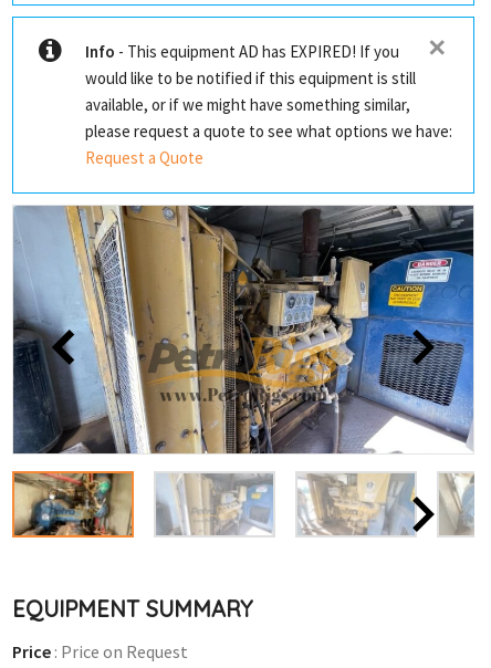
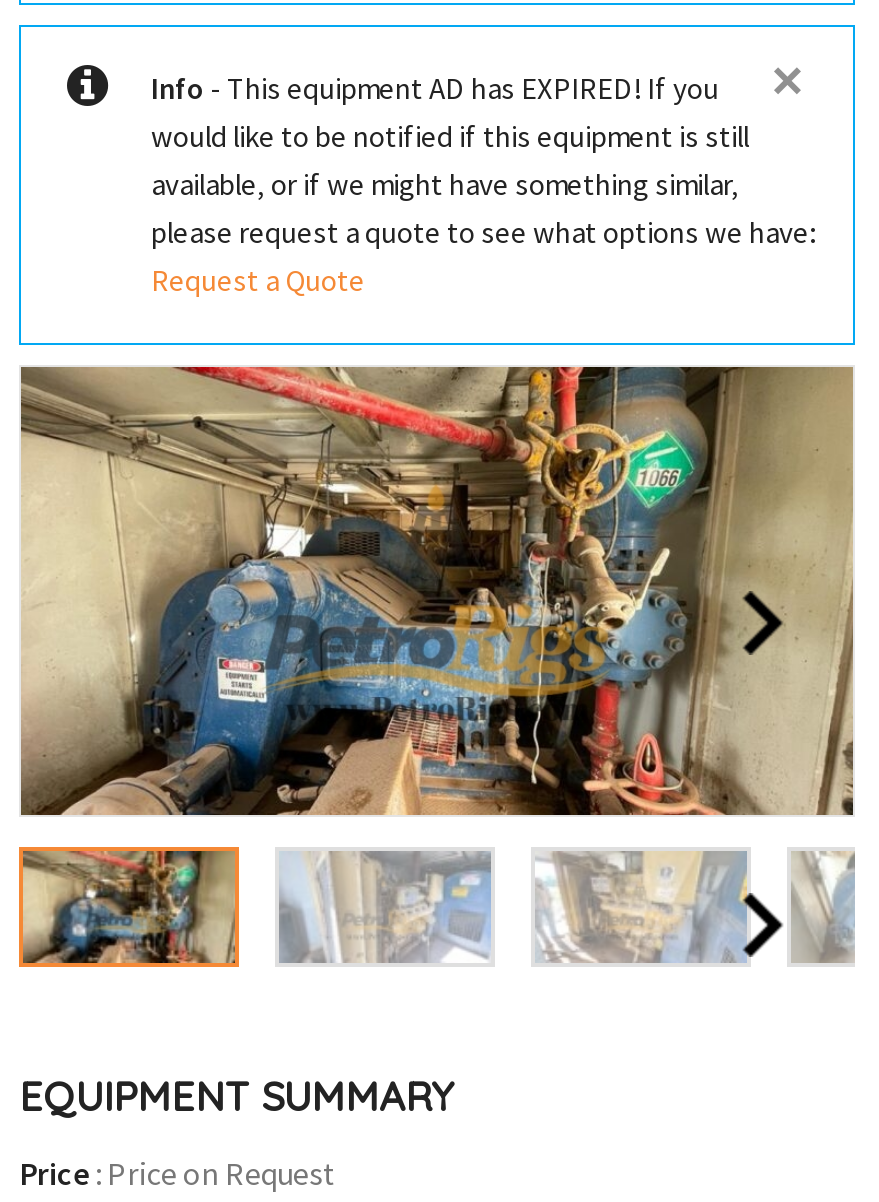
- [image]
+ [image]
